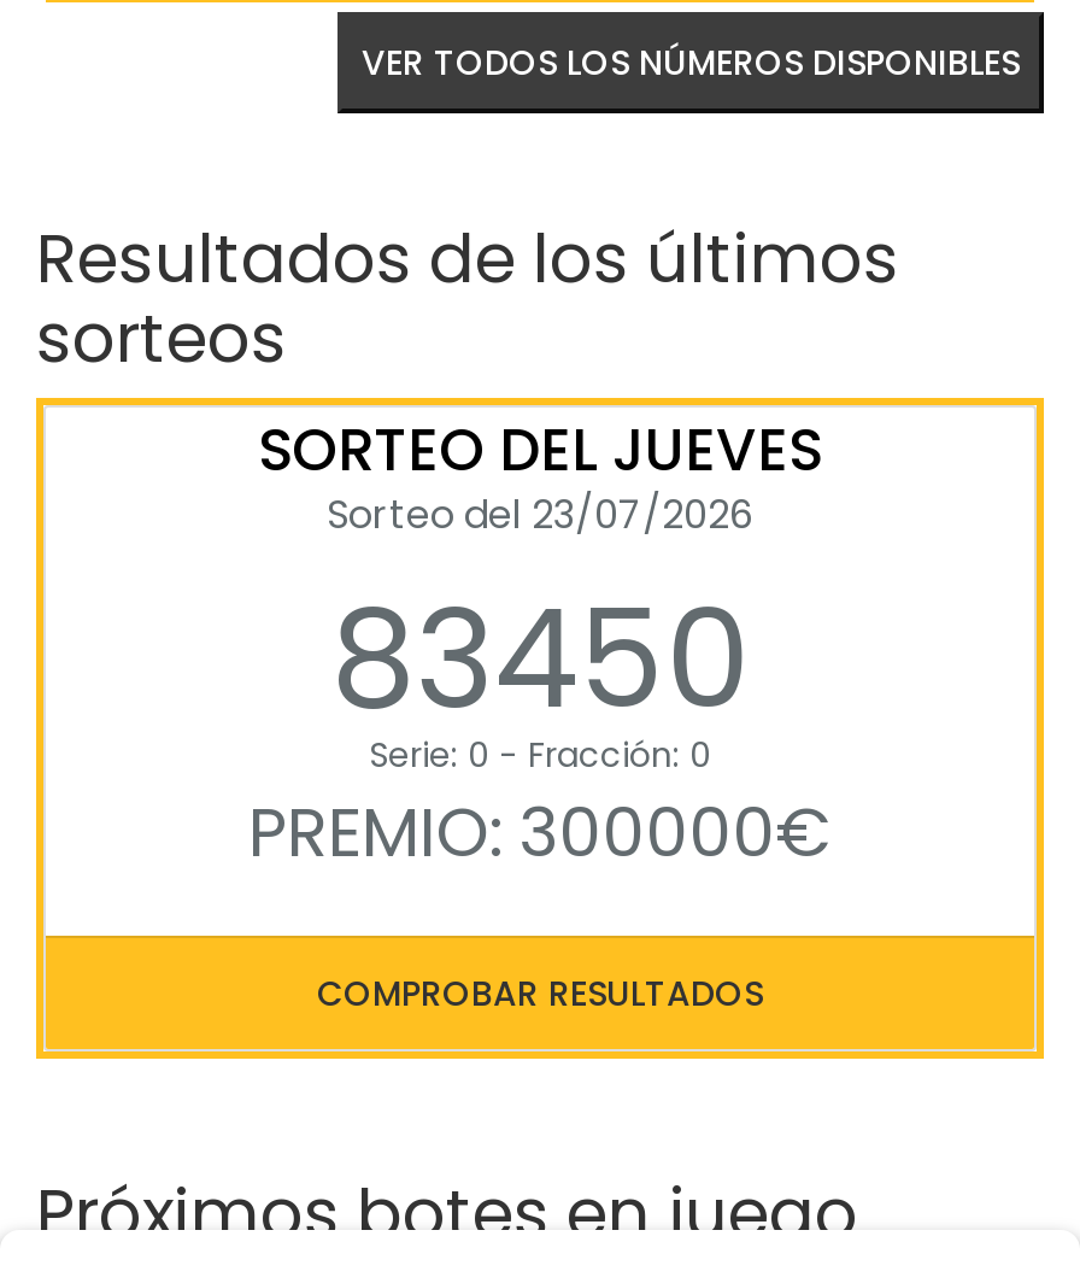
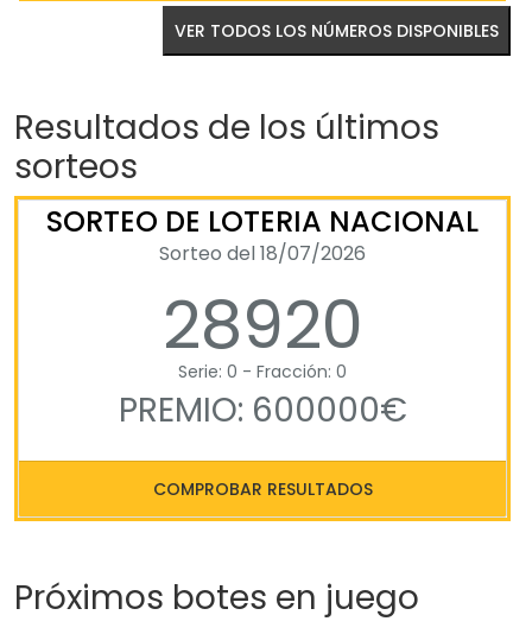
- SORTEO DEL JUEVES
- Sorteo del 23/07/2026
- 83450
+ SORTEO DE LOTERIA NACIONAL
+ Sorteo del 18/07/2026
+ 28920

- PREMIO: 300000€
+ PREMIO: 600000€
